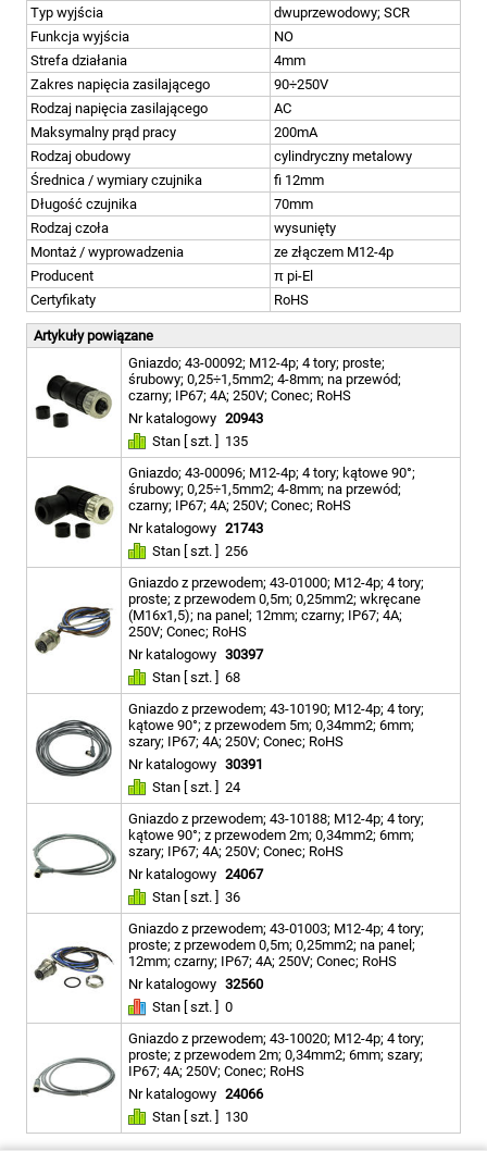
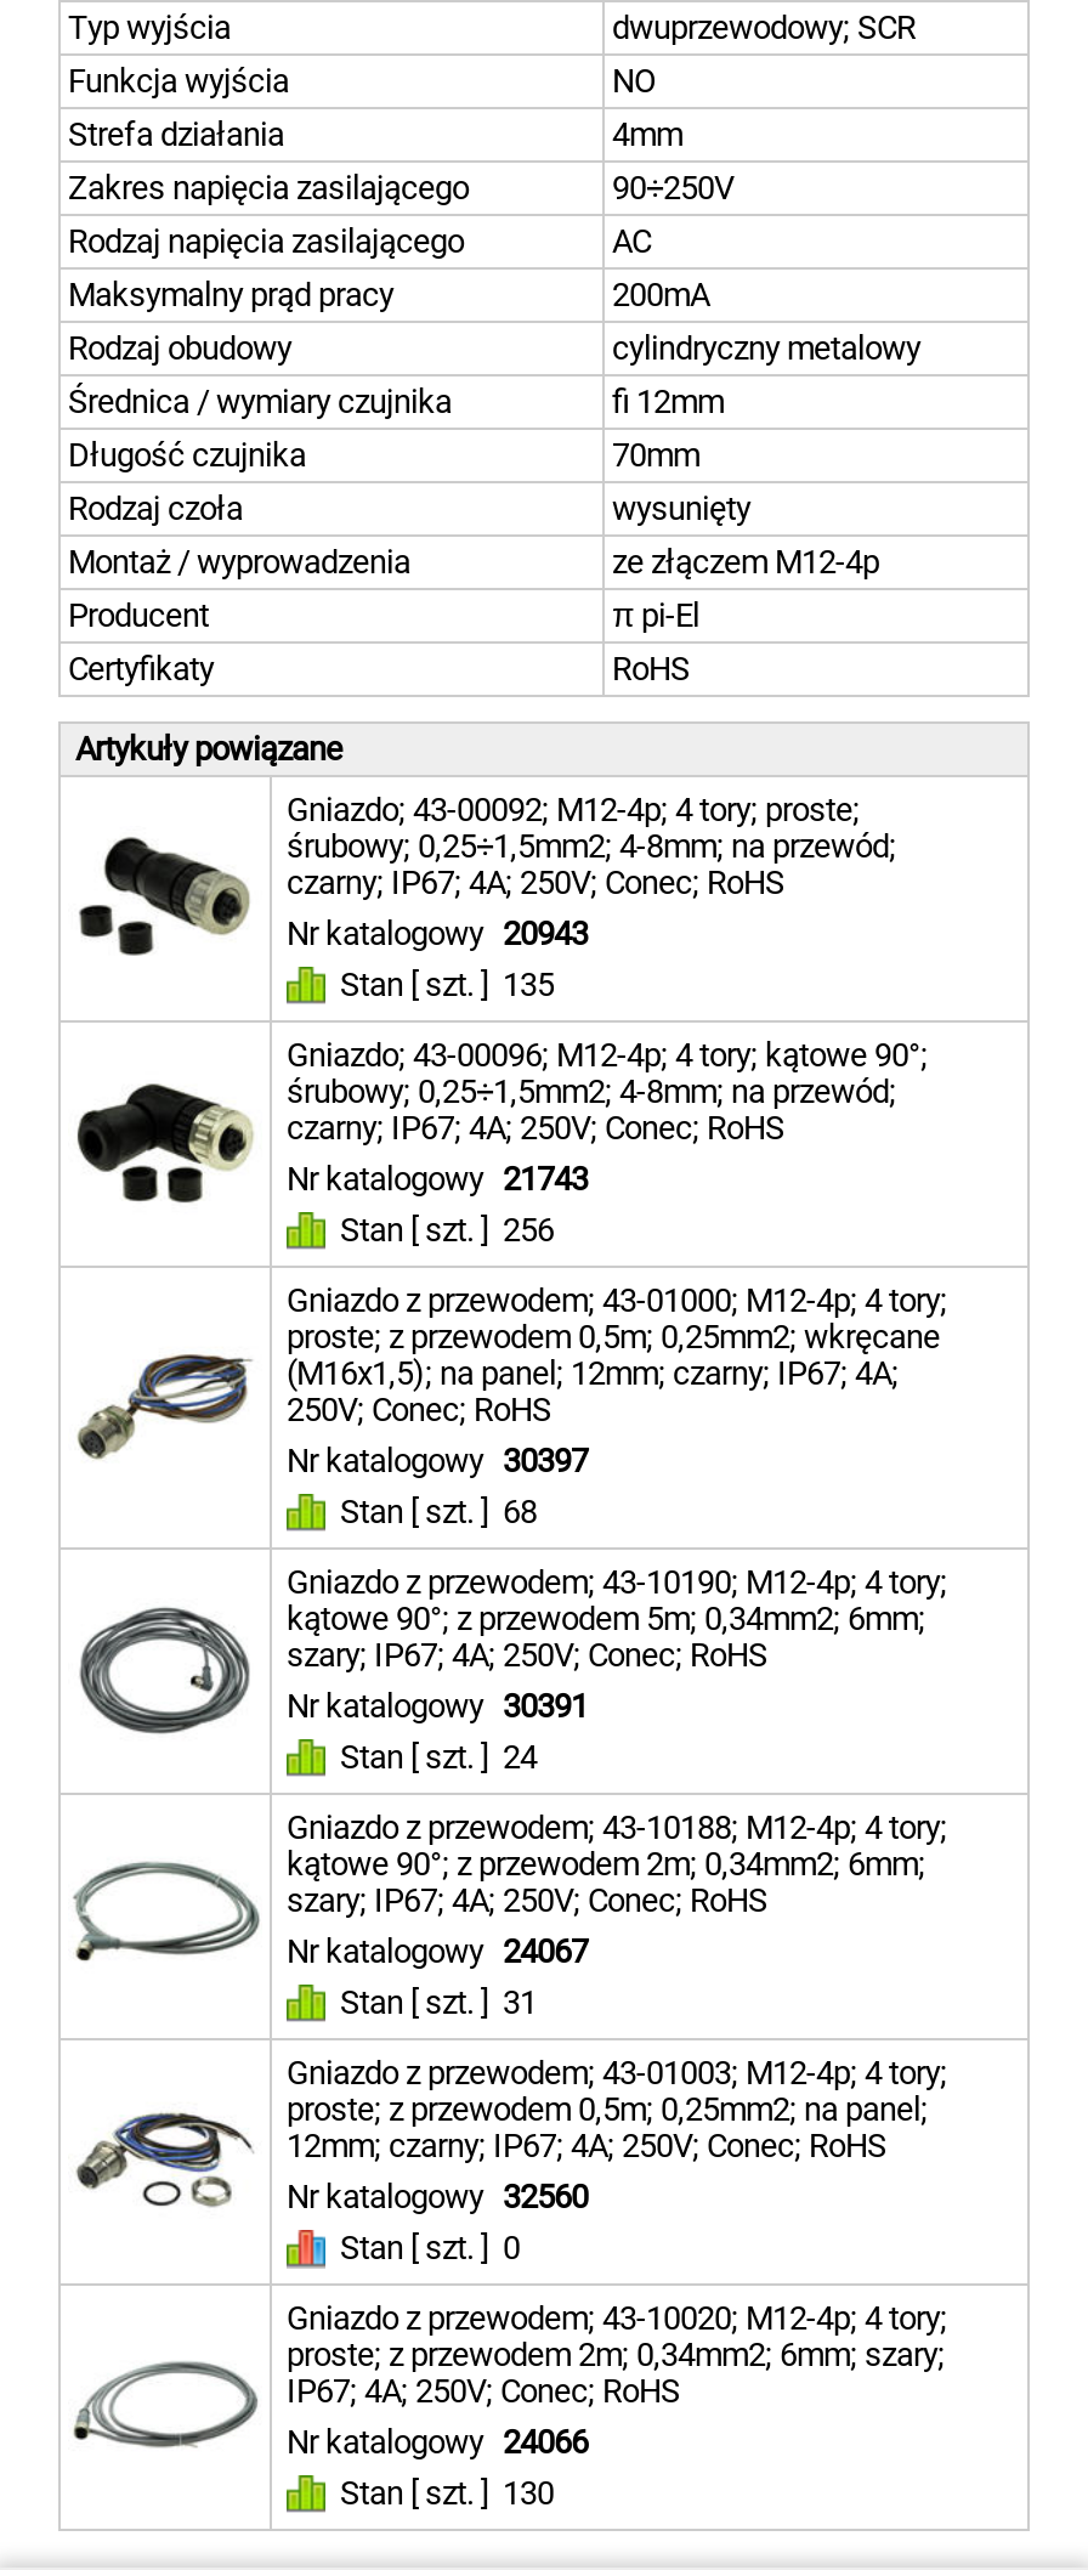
- Stan [ szt. ] 36
+ Stan [ szt. ] 31
